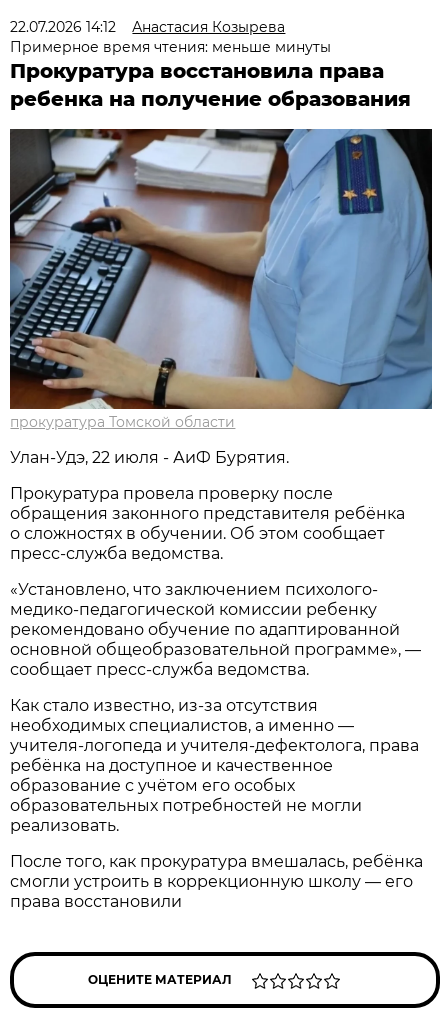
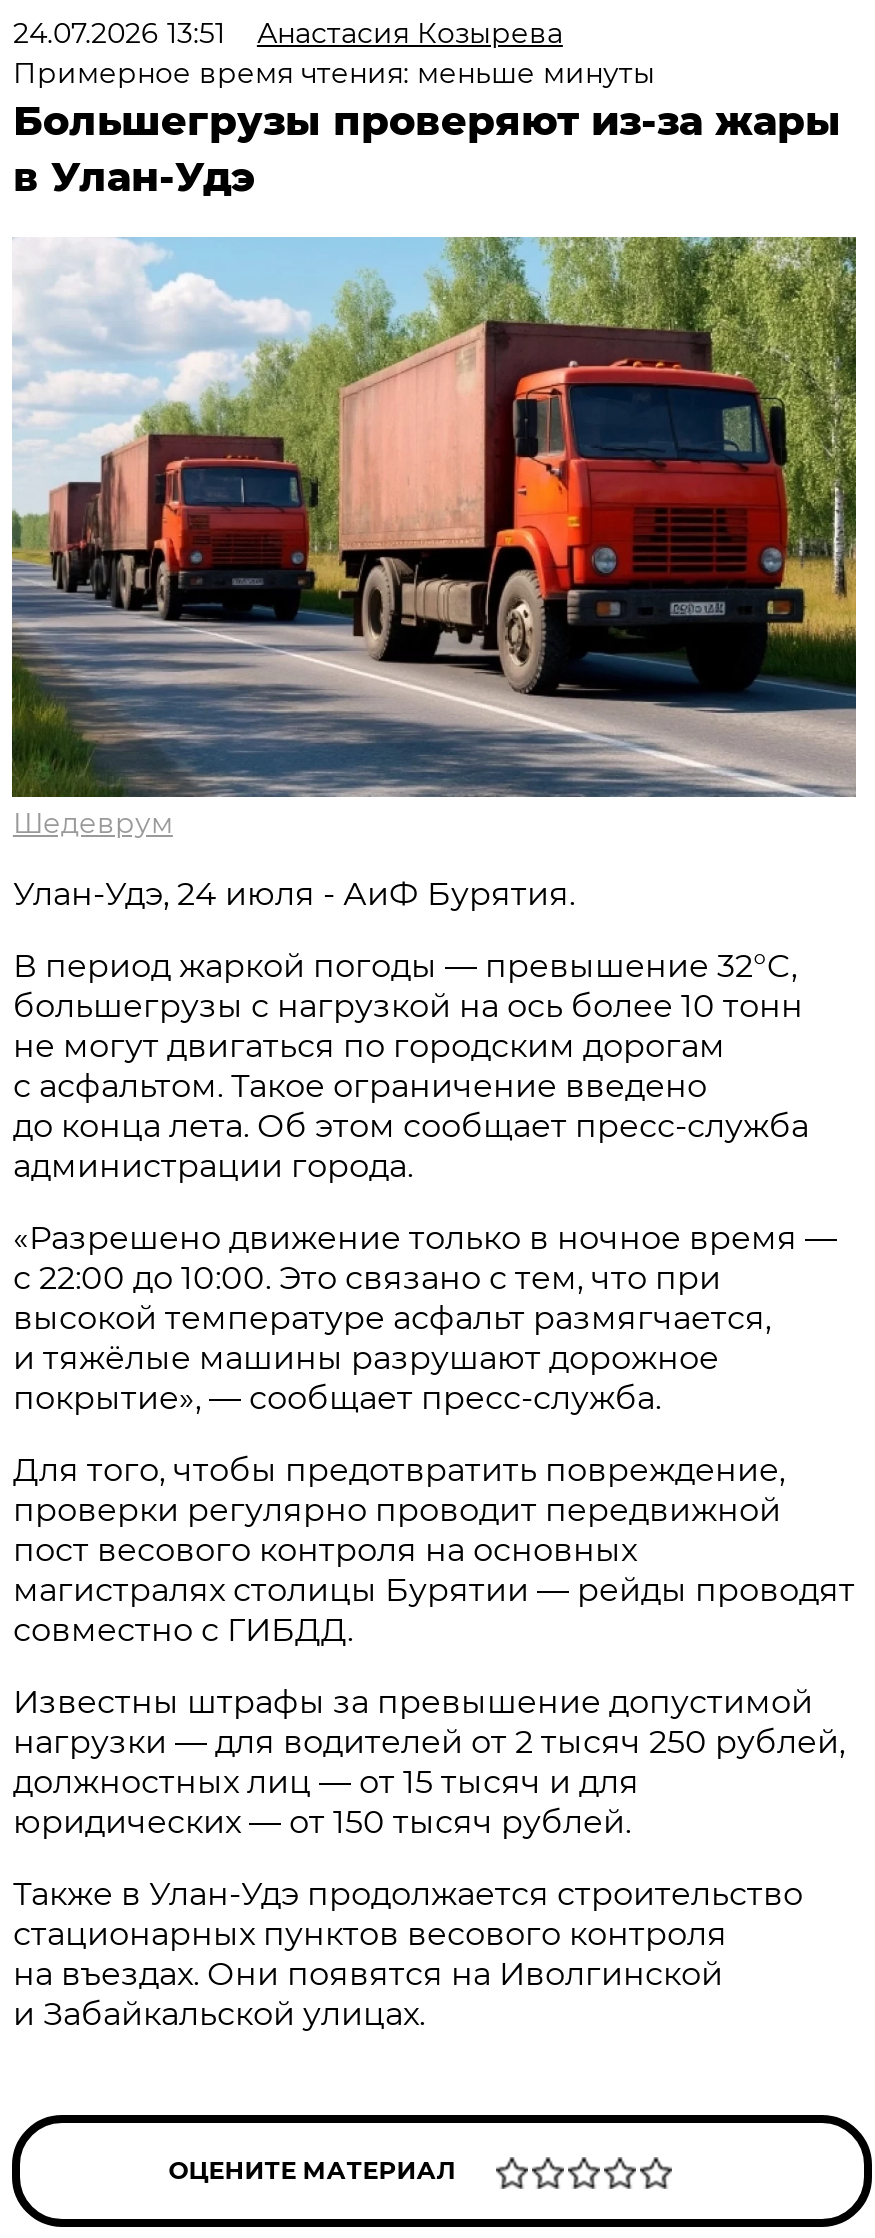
- 22.07.2026 14:12 Анастасия Козырева
+ 24.07.2026 13:51 Анастасия Козырева

- Прокуратура восстановила права
- ребенка на получение образования
+ Большегрузы проверяют из-за жары
+ в Улан-Удэ

- [image]
- прокуратура Томской области
- Улан-Удэ, 22 июля - АиФ Бурятия.
- Прокуратура провела проверку после
- обращения законного представителя ребёнка
- о сложностях в обучении. Об этом сообщает
- пресс-служба ведомства.
- «Установлено, что заключением психолого-
- медико-педагогической комиссии ребенку
- рекомендовано обучение по адаптированной
- основной общеобразовательной программе», —
- сообщает пресс-служба ведомства.
- Как стало известно, из-за отсутствия
- необходимых специалистов, а именно —
- учителя-логопеда и учителя-дефектолога, права
- ребёнка на доступное и качественное
- образование с учётом его особых
- образовательных потребностей не могли
- реализовать.
- После того, как прокуратура вмешалась, ребёнка
- смогли устроить в коррекционную школу — его
- права восстановили
+ [image]
+ Шедеврум
+ Улан-Удэ, 24 июля - АиФ Бурятия.
+ В период жаркой погоды — превышение 32°C,
+ большегрузы с нагрузкой на ось более 10 тонн
+ не могут двигаться по городским дорогам
+ с асфальтом. Такое ограничение введено
+ до конца лета. Об этом сообщает пресс-служба
+ администрации города.
+ «Разрешено движение только в ночное время —
+ с 22:00 до 10:00. Это связано с тем, что при
+ высокой температуре асфальт размягчается,
+ и тяжёлые машины разрушают дорожное
+ покрытие», — сообщает пресс-служба.
+ Для того, чтобы предотвратить повреждение,
+ проверки регулярно проводит передвижной
+ пост весового контроля на основных
+ магистралях столицы Бурятии — рейды проводят
+ совместно с ГИБДД.
+ Известны штрафы за превышение допустимой
+ нагрузки — для водителей от 2 тысяч 250 рублей,
+ должностных лиц — от 15 тысяч и для
+ юридических — от 150 тысяч рублей.
+ Также в Улан-Удэ продолжается строительство
+ стационарных пунктов весового контроля
+ на въездах. Они появятся на Иволгинской
+ и Забайкальской улицах.
